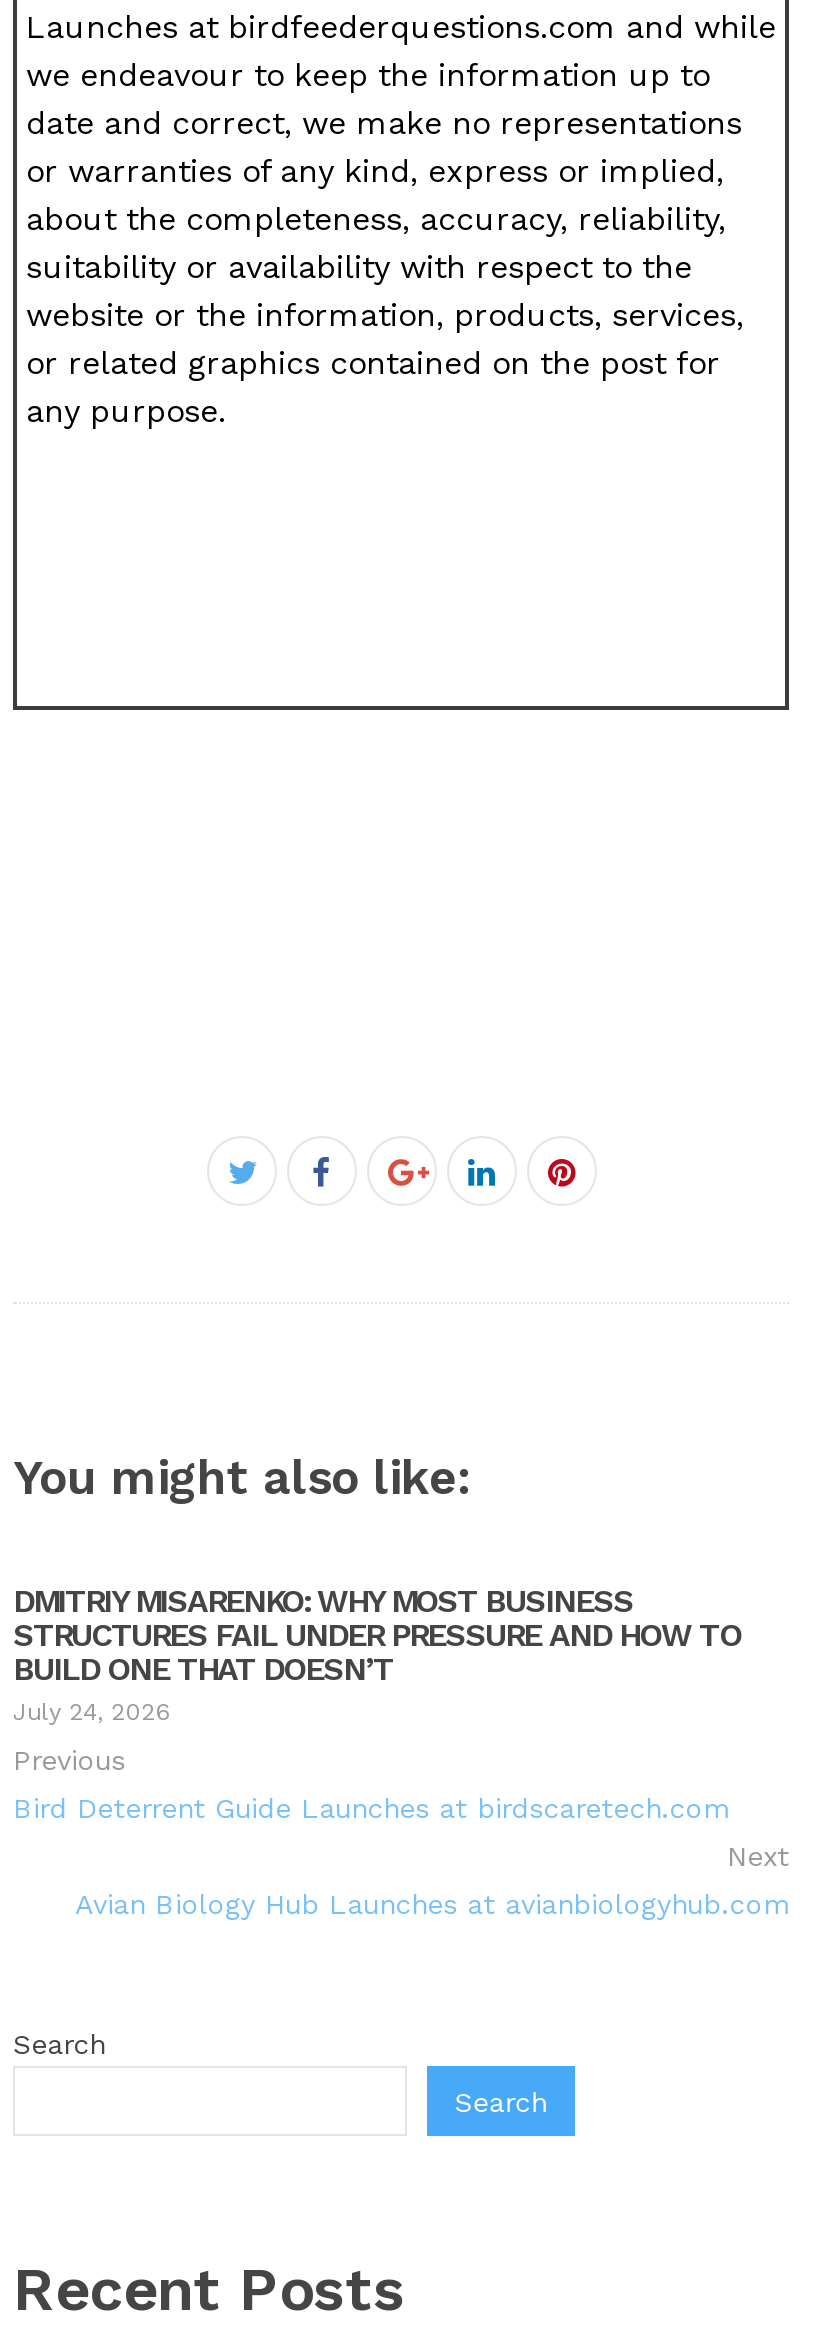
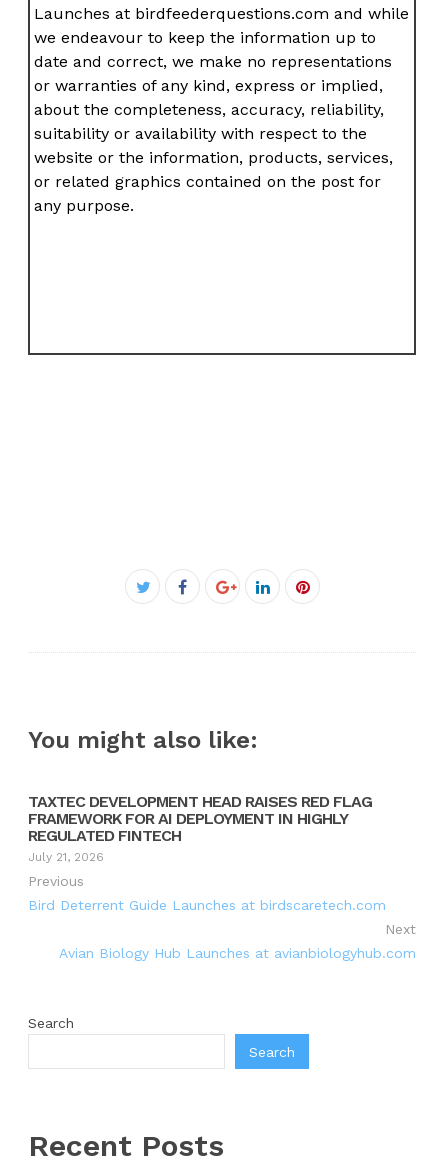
- DMITRIY MISARENKO: WHY MOST BUSINESS
- STRUCTURES FAIL UNDER PRESSURE AND HOW TO
- BUILD ONE THAT DOESN’T
- July 24, 2026
+ TAXTEC DEVELOPMENT HEAD RAISES RED FLAG
+ FRAMEWORK FOR AI DEPLOYMENT IN HIGHLY
+ REGULATED FINTECH
+ July 21, 2026
